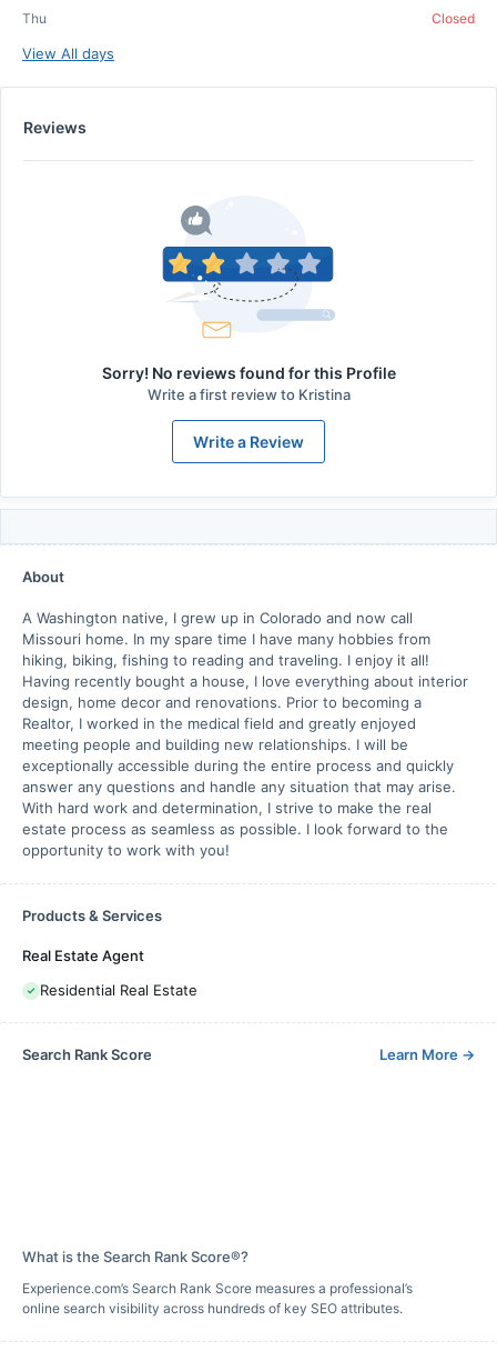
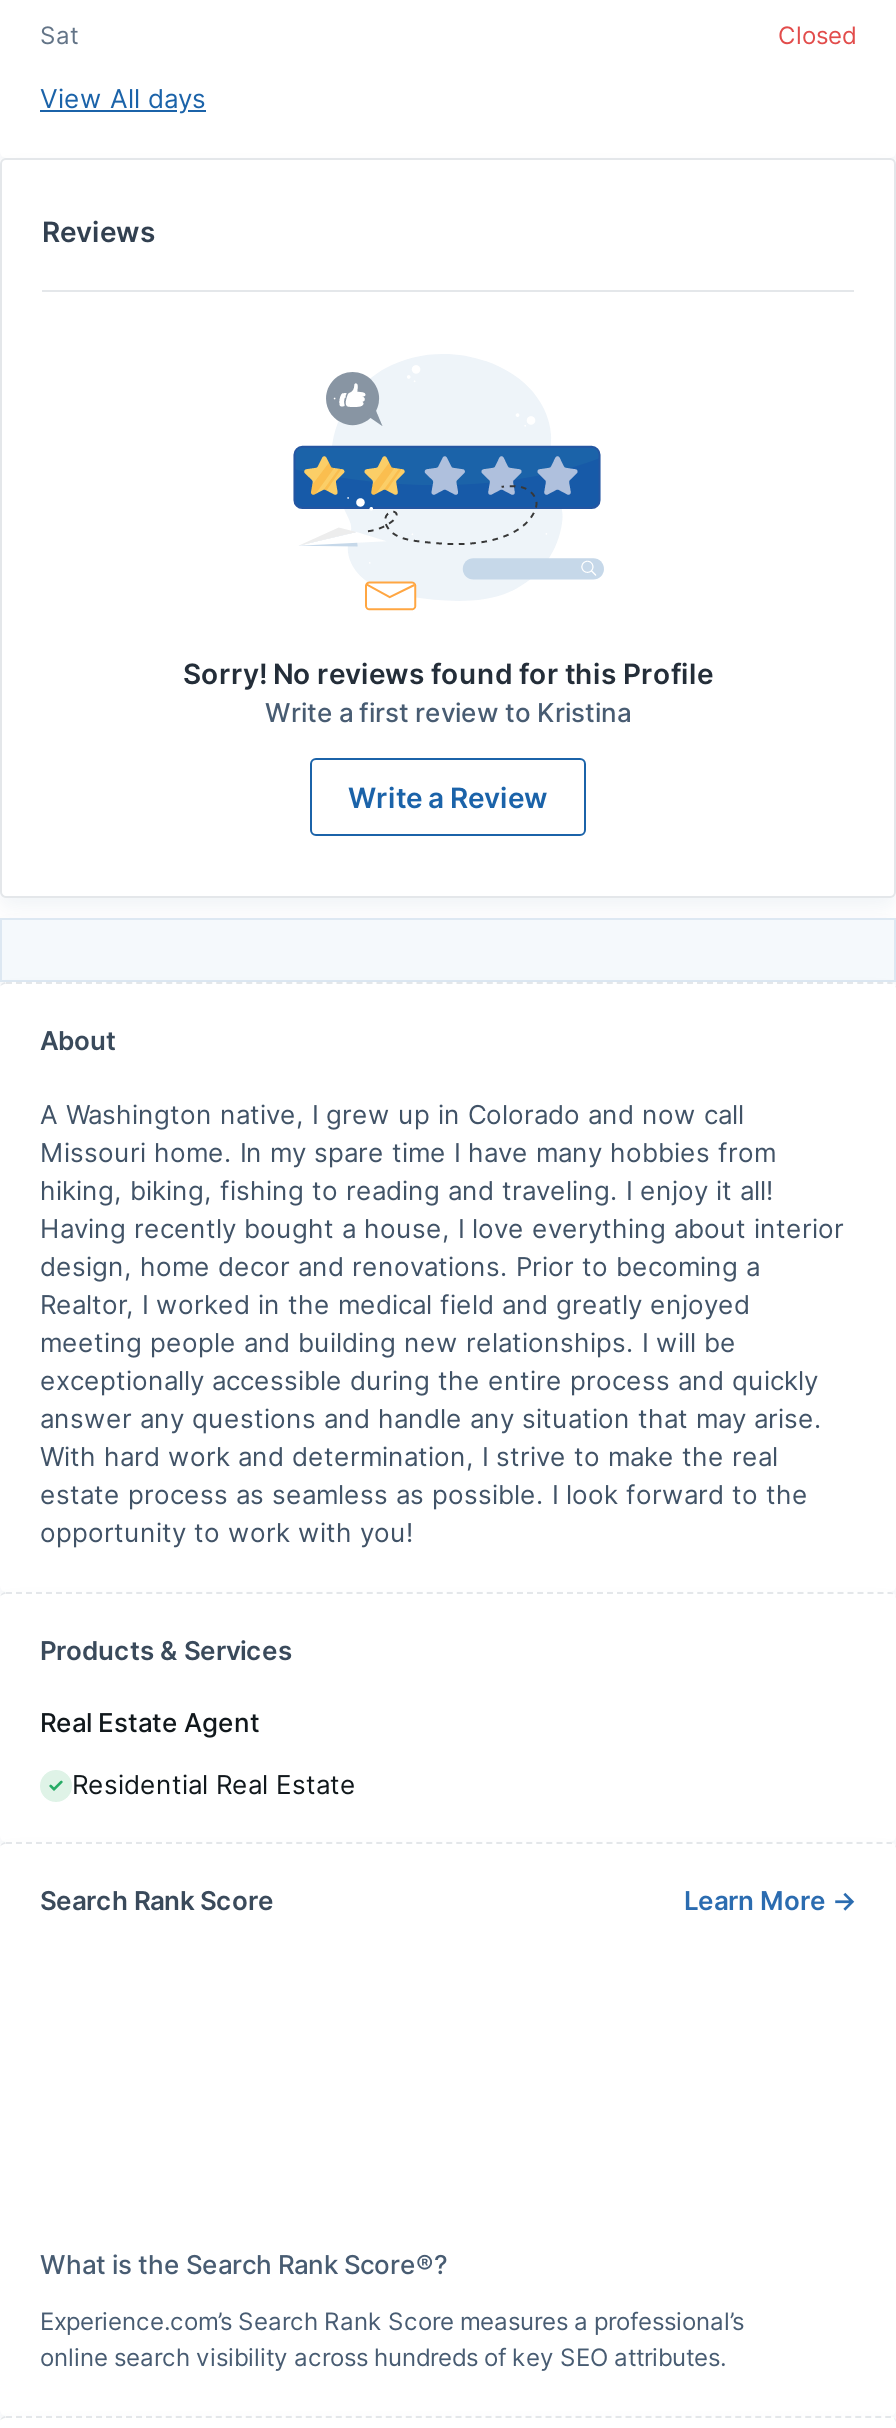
- Thu
+ Sat
